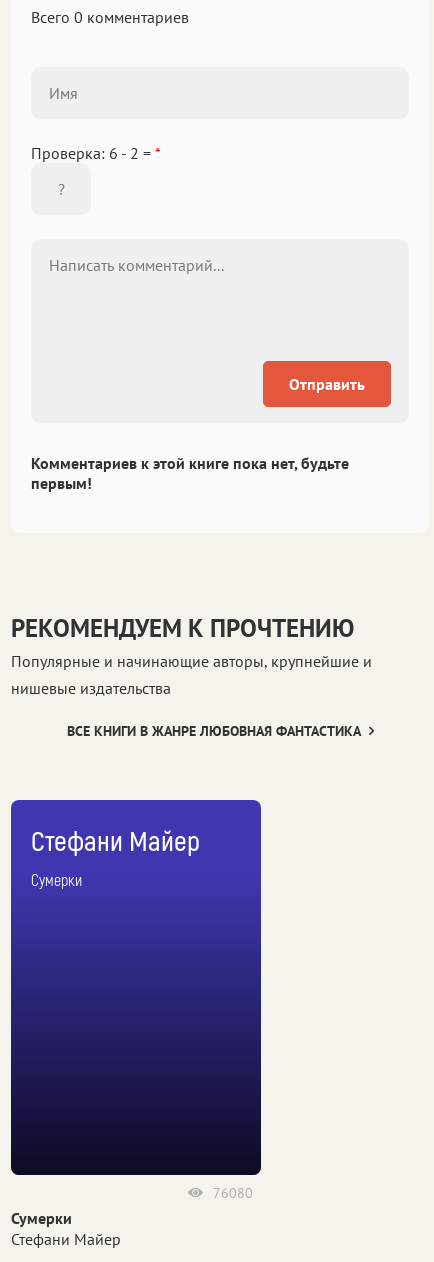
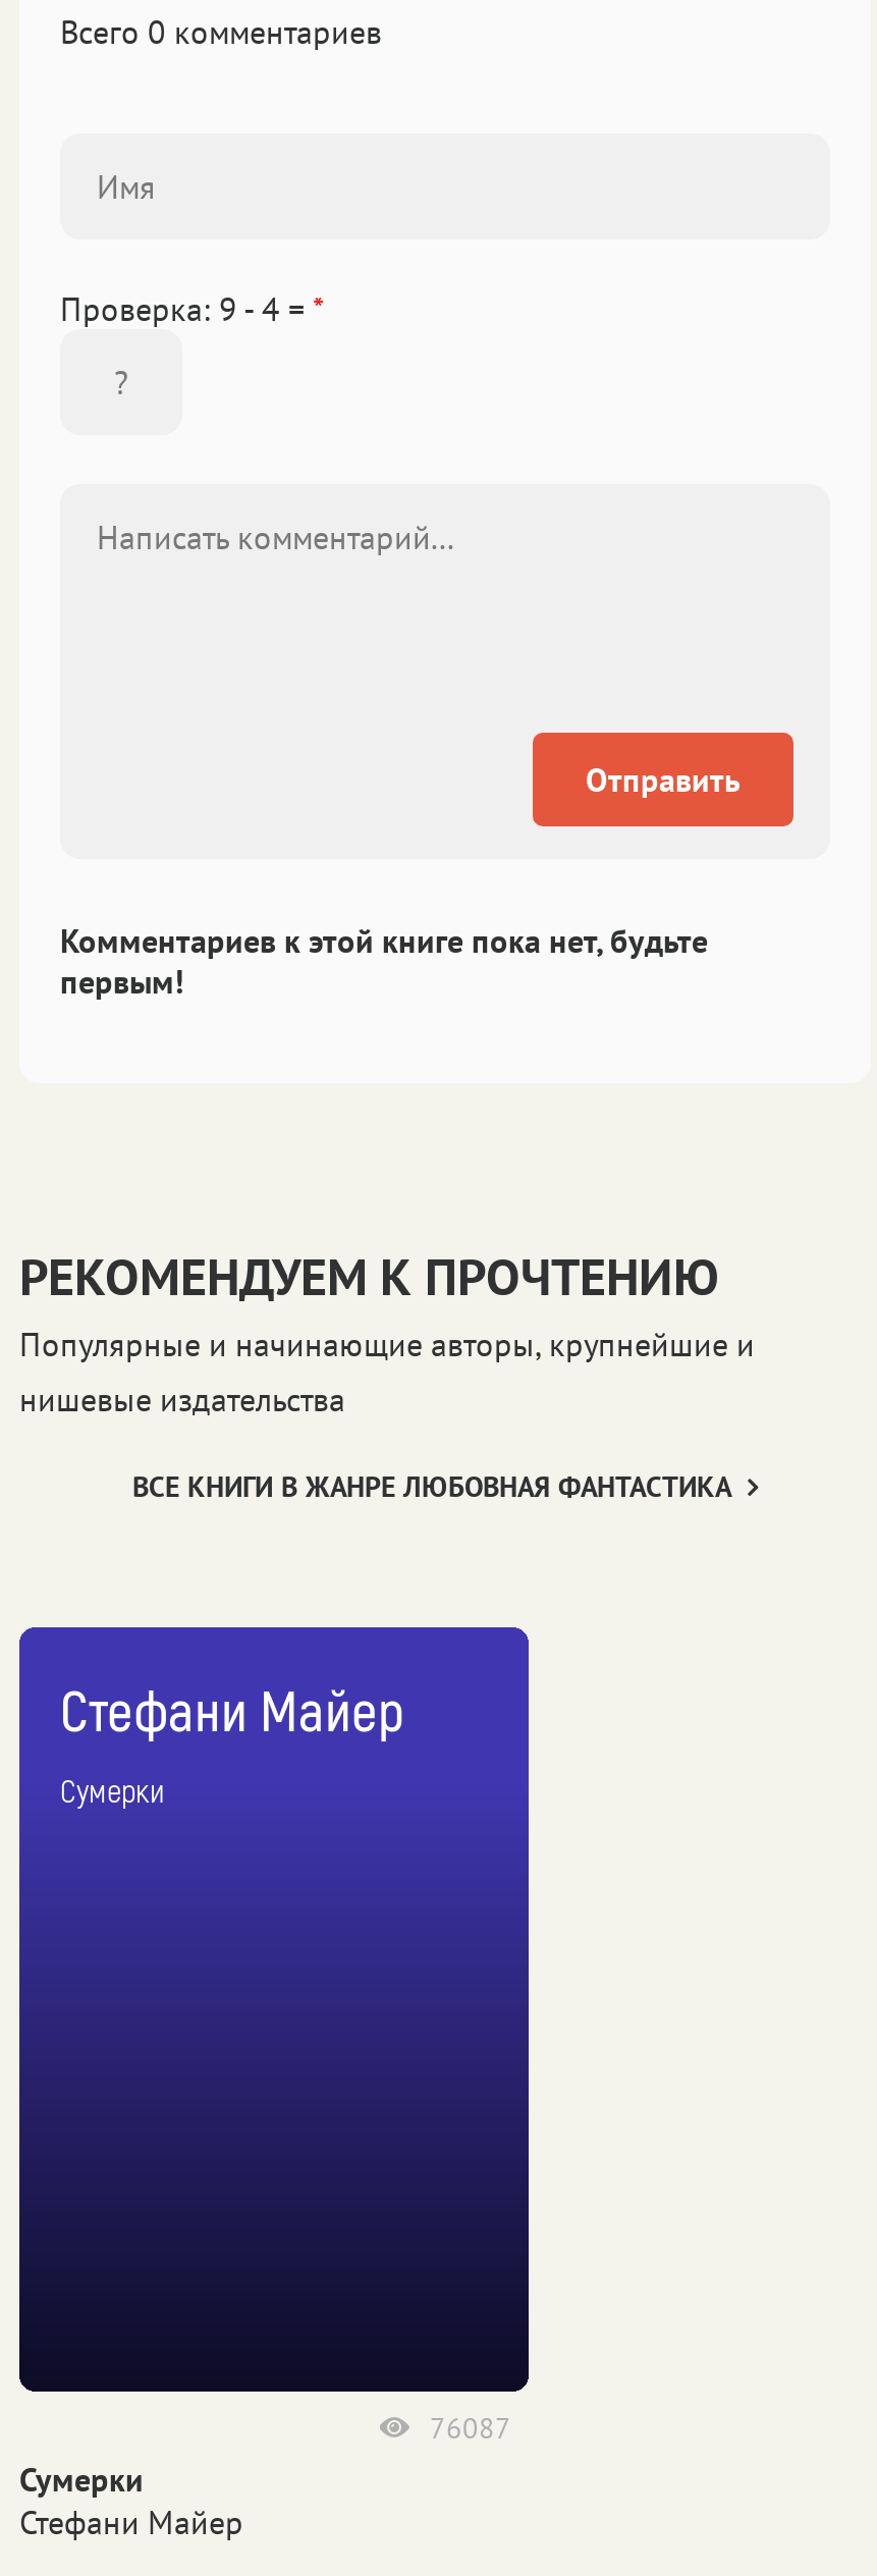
- Проверка: 6 - 2 = *
+ Проверка: 9 - 4 = *

- 76080
+ 76087
